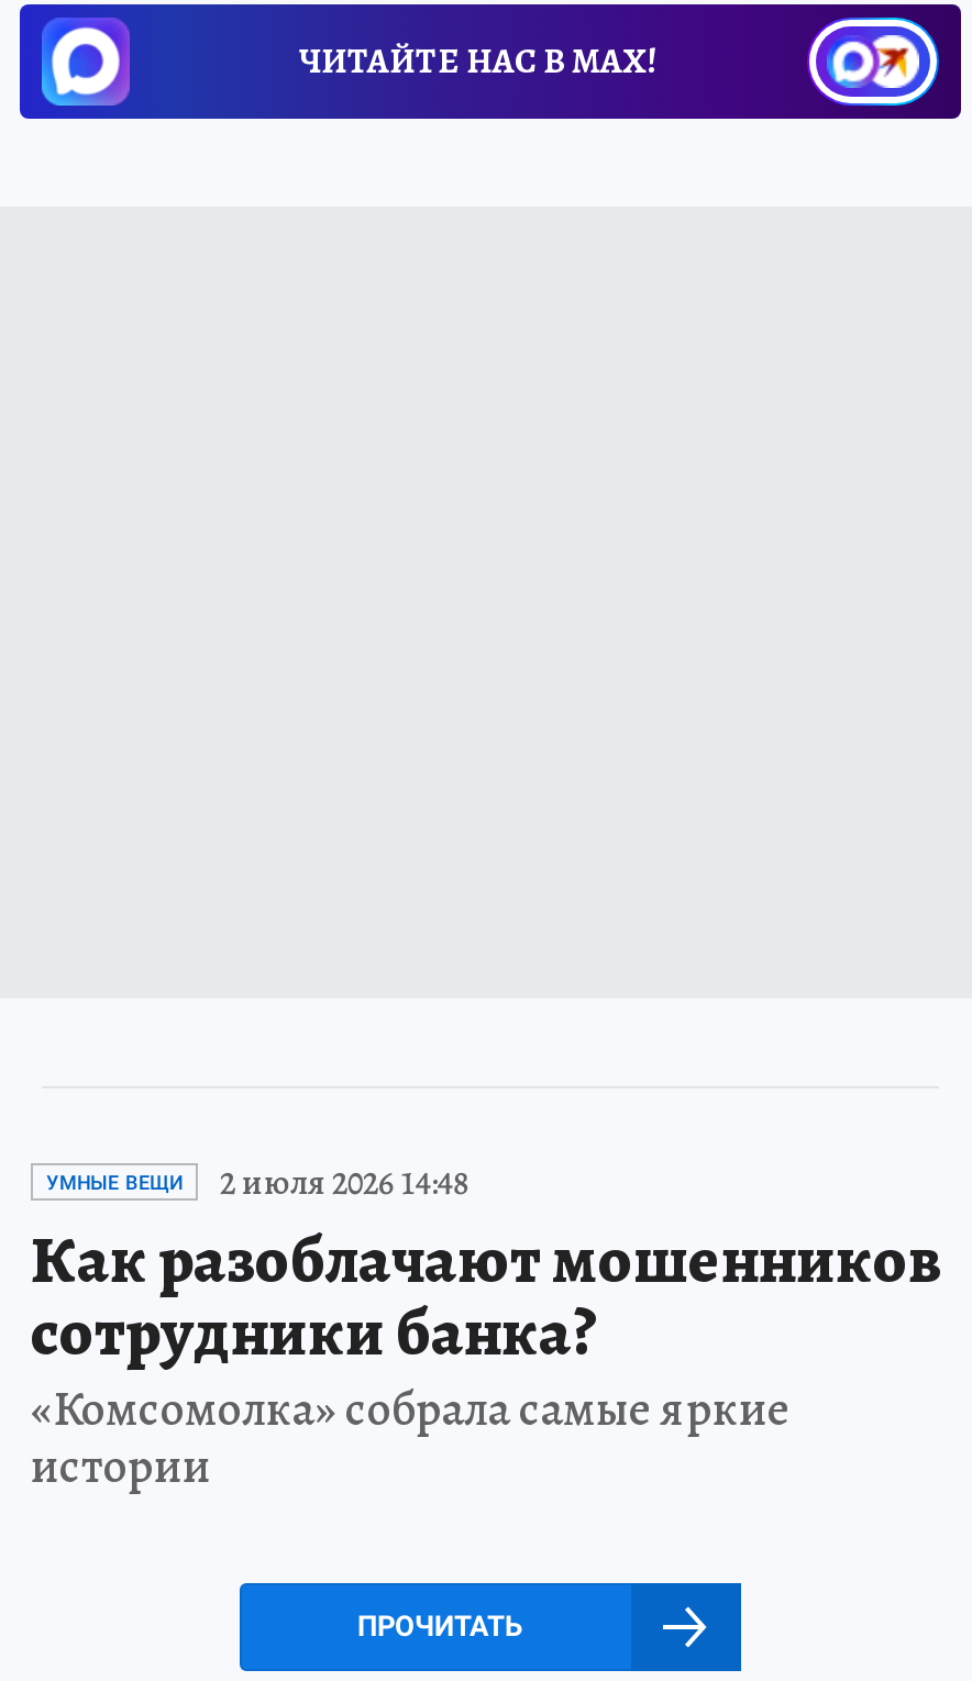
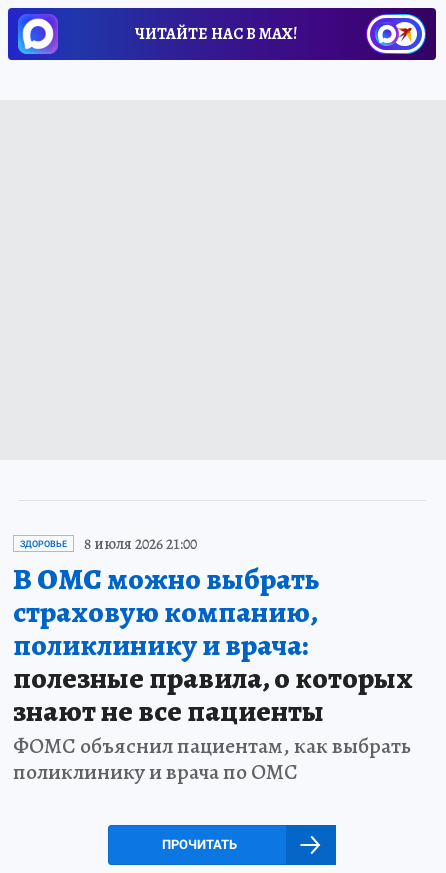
- УМНЫЕ ВЕЩИ
- 2 июля 2026 14:48
- Как разоблачают мошенников
- сотрудники банка?
- «Комсомолка» собрала самые яркие
- истории
+ ЗДОРОВЬЕ
+ 8 июля 2026 21:00
+ В ОМС можно выбрать
+ страховую компанию,
+ поликлинику и врача:
+ полезные правила, о которых
+ знают не все пациенты
+ ФОМС объяснил пациентам, как выбрать
+ поликлинику и врача по ОМС
